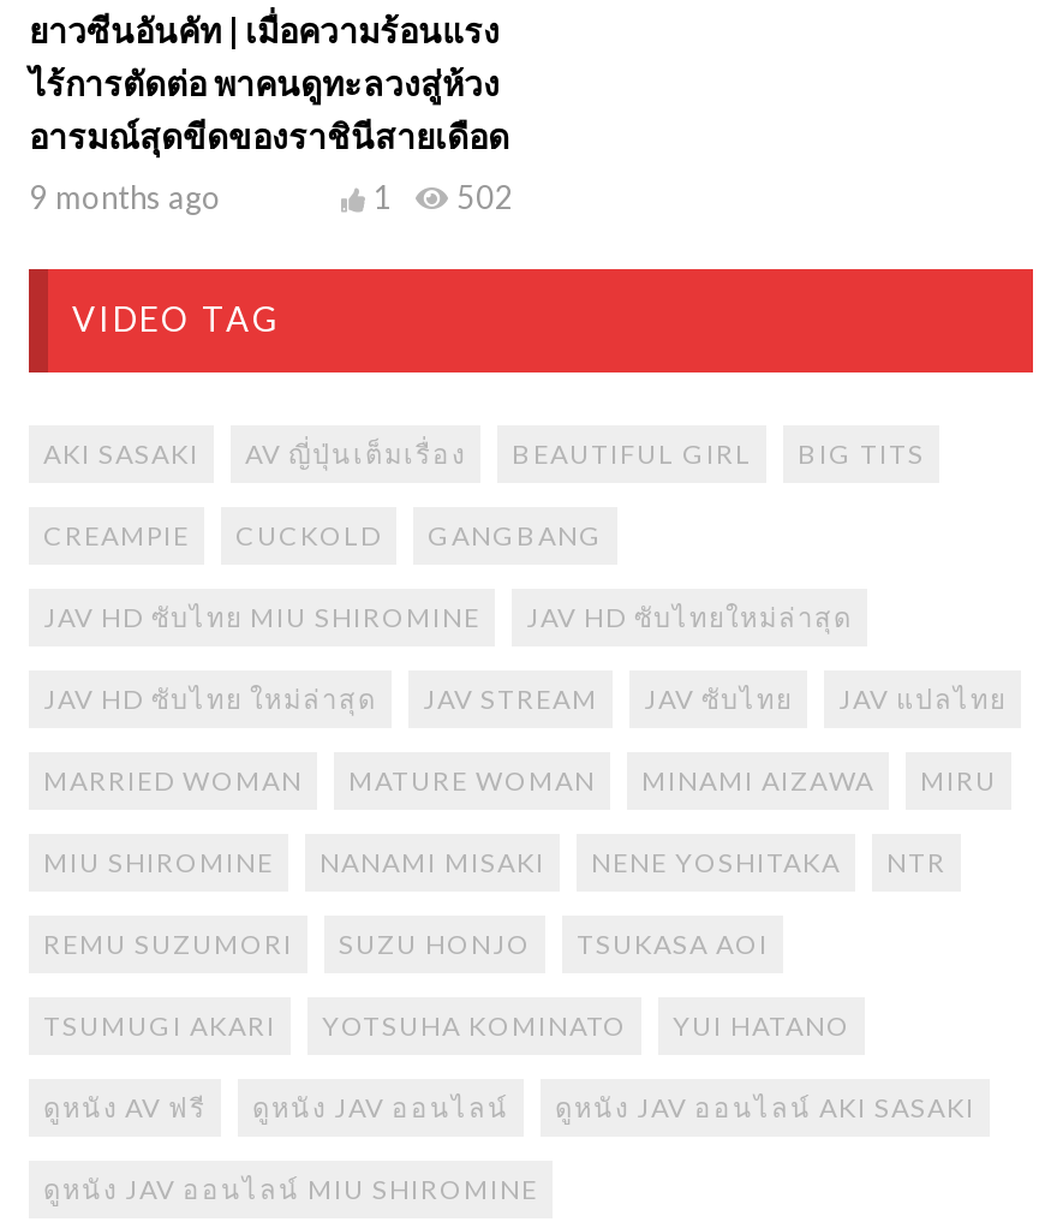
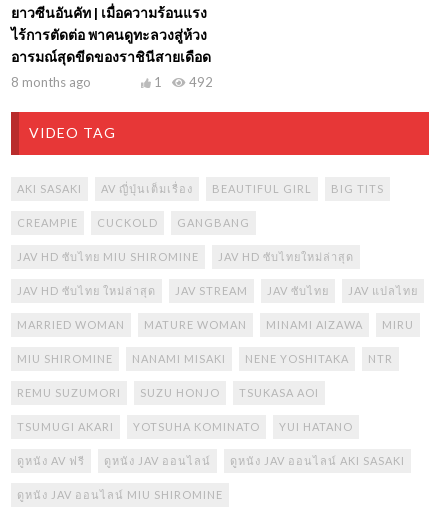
- 9 months ago
+ 8 months ago

- 1 502
+ 1 492
